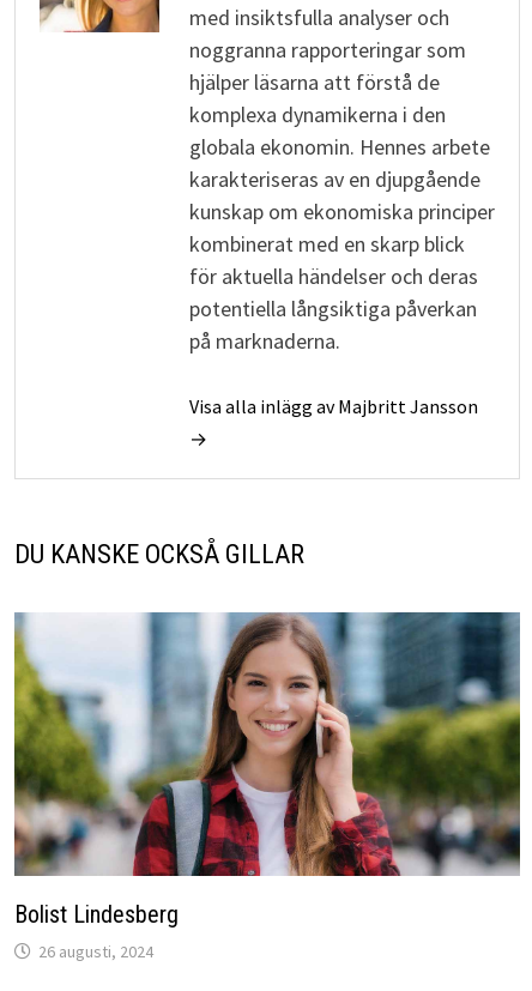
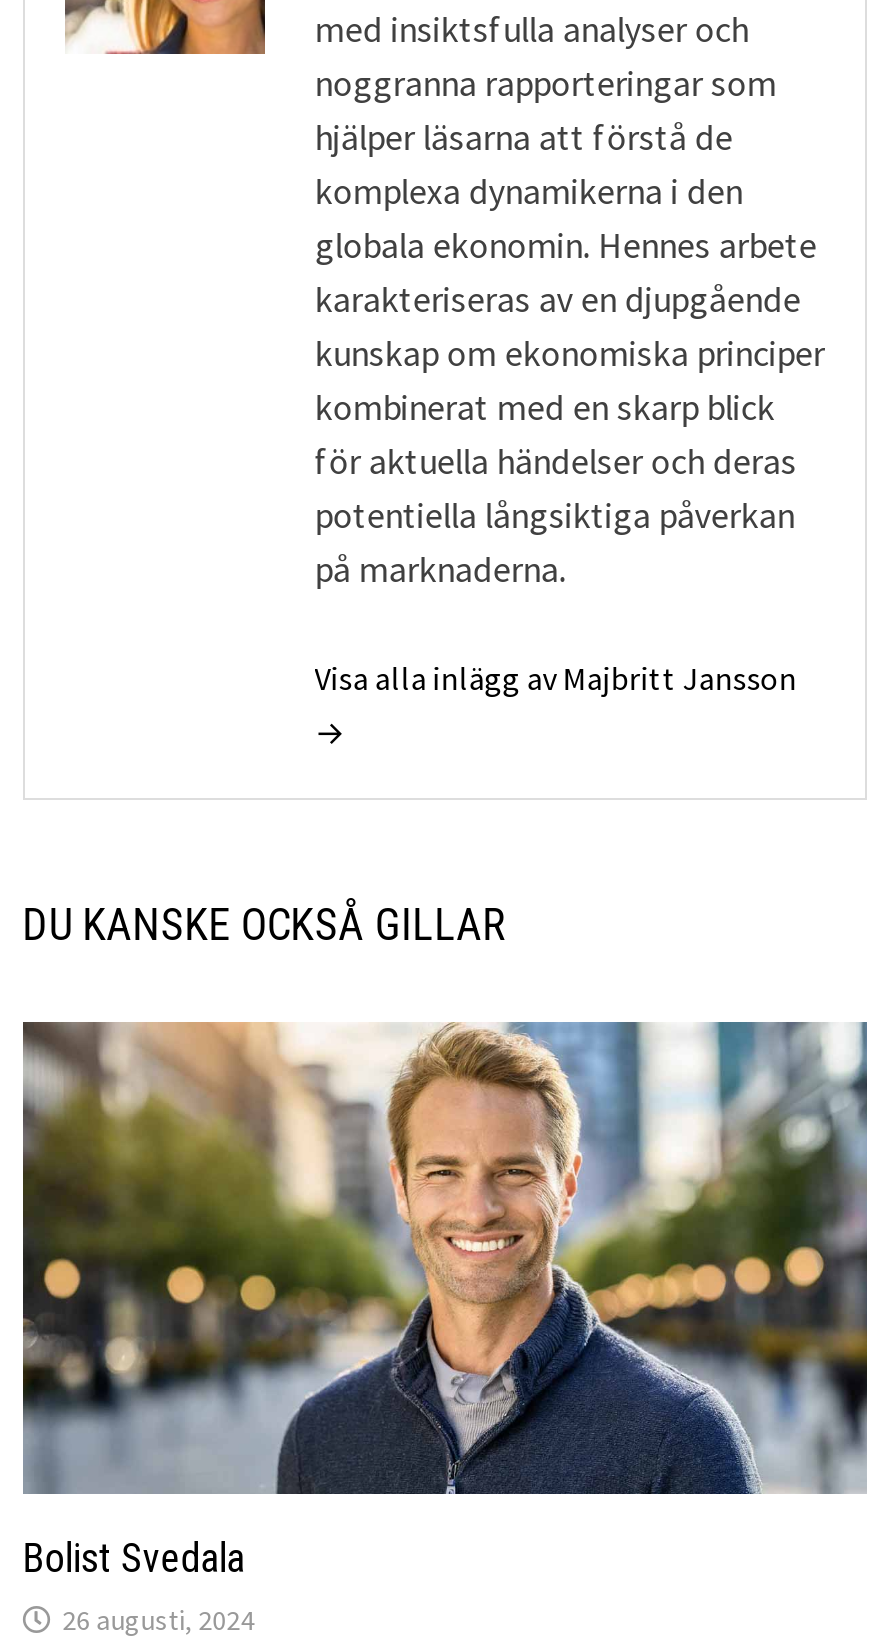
- [image]
- Bolist Lindesberg
+ [image]
+ Bolist Svedala
